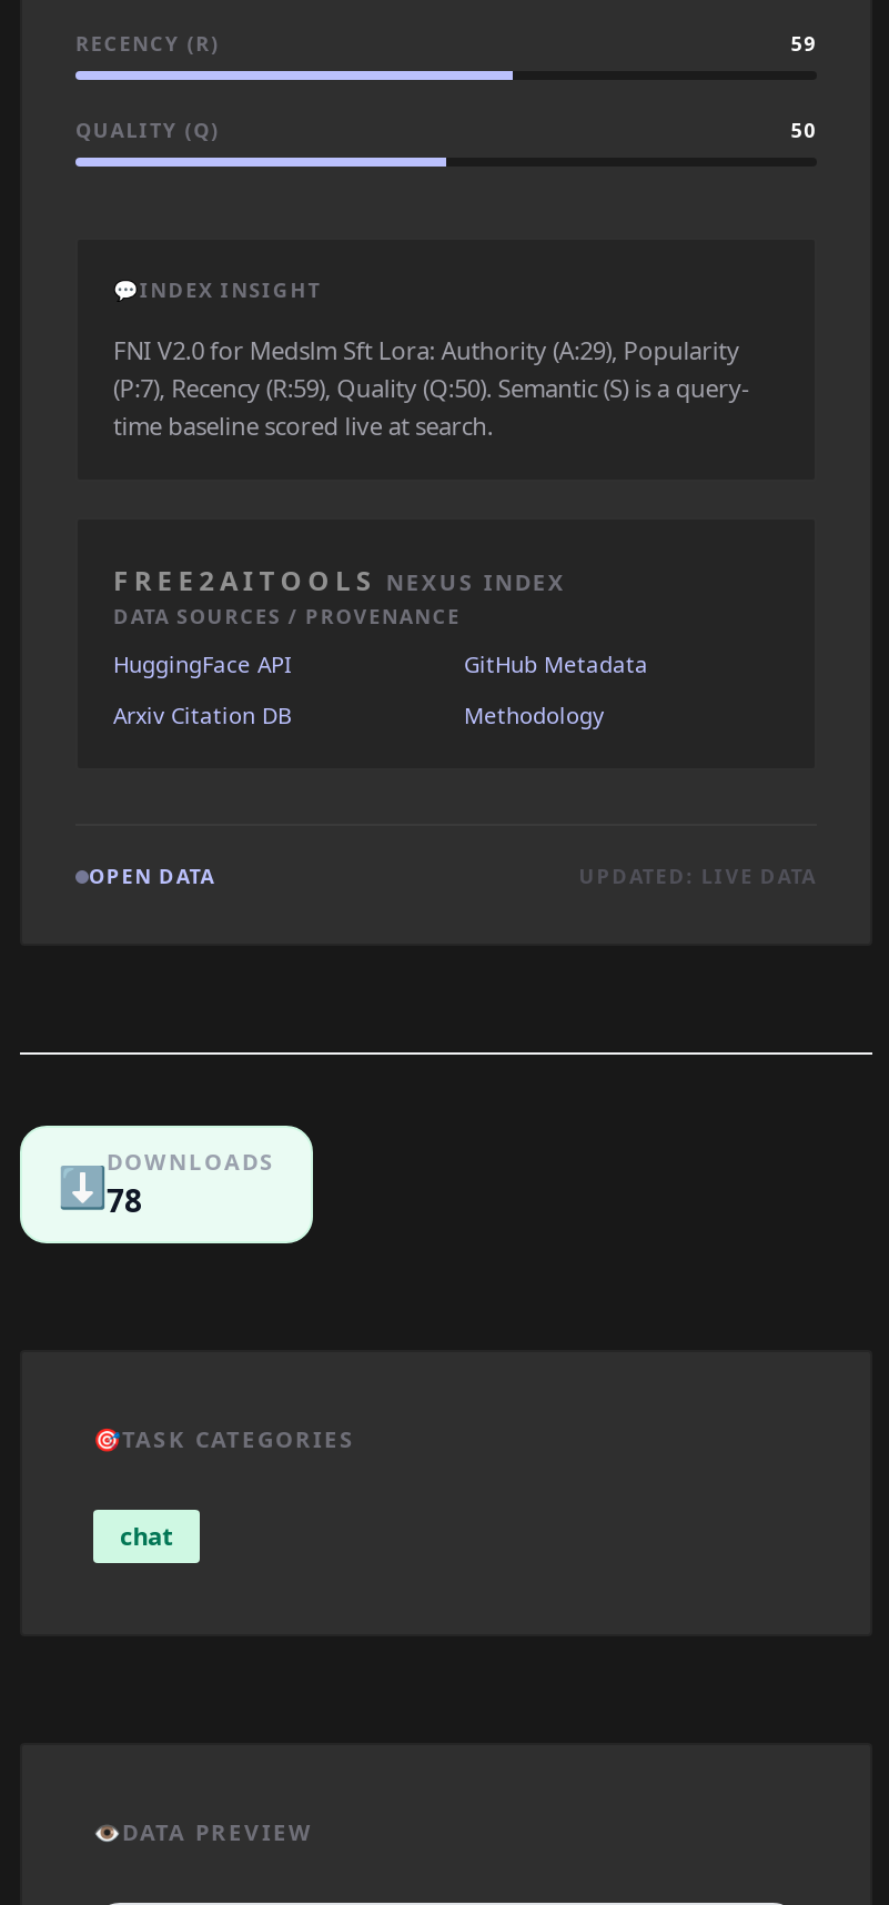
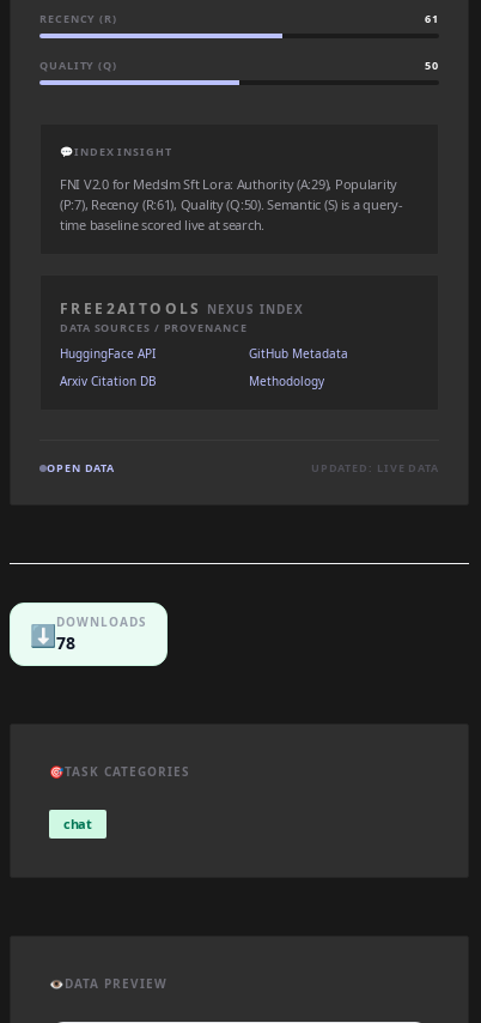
- 59
+ 61

- (P:7), Recency (R:59), Quality (Q:50). Semantic (S) is a query-
+ (P:7), Recency (R:61), Quality (Q:50). Semantic (S) is a query-
